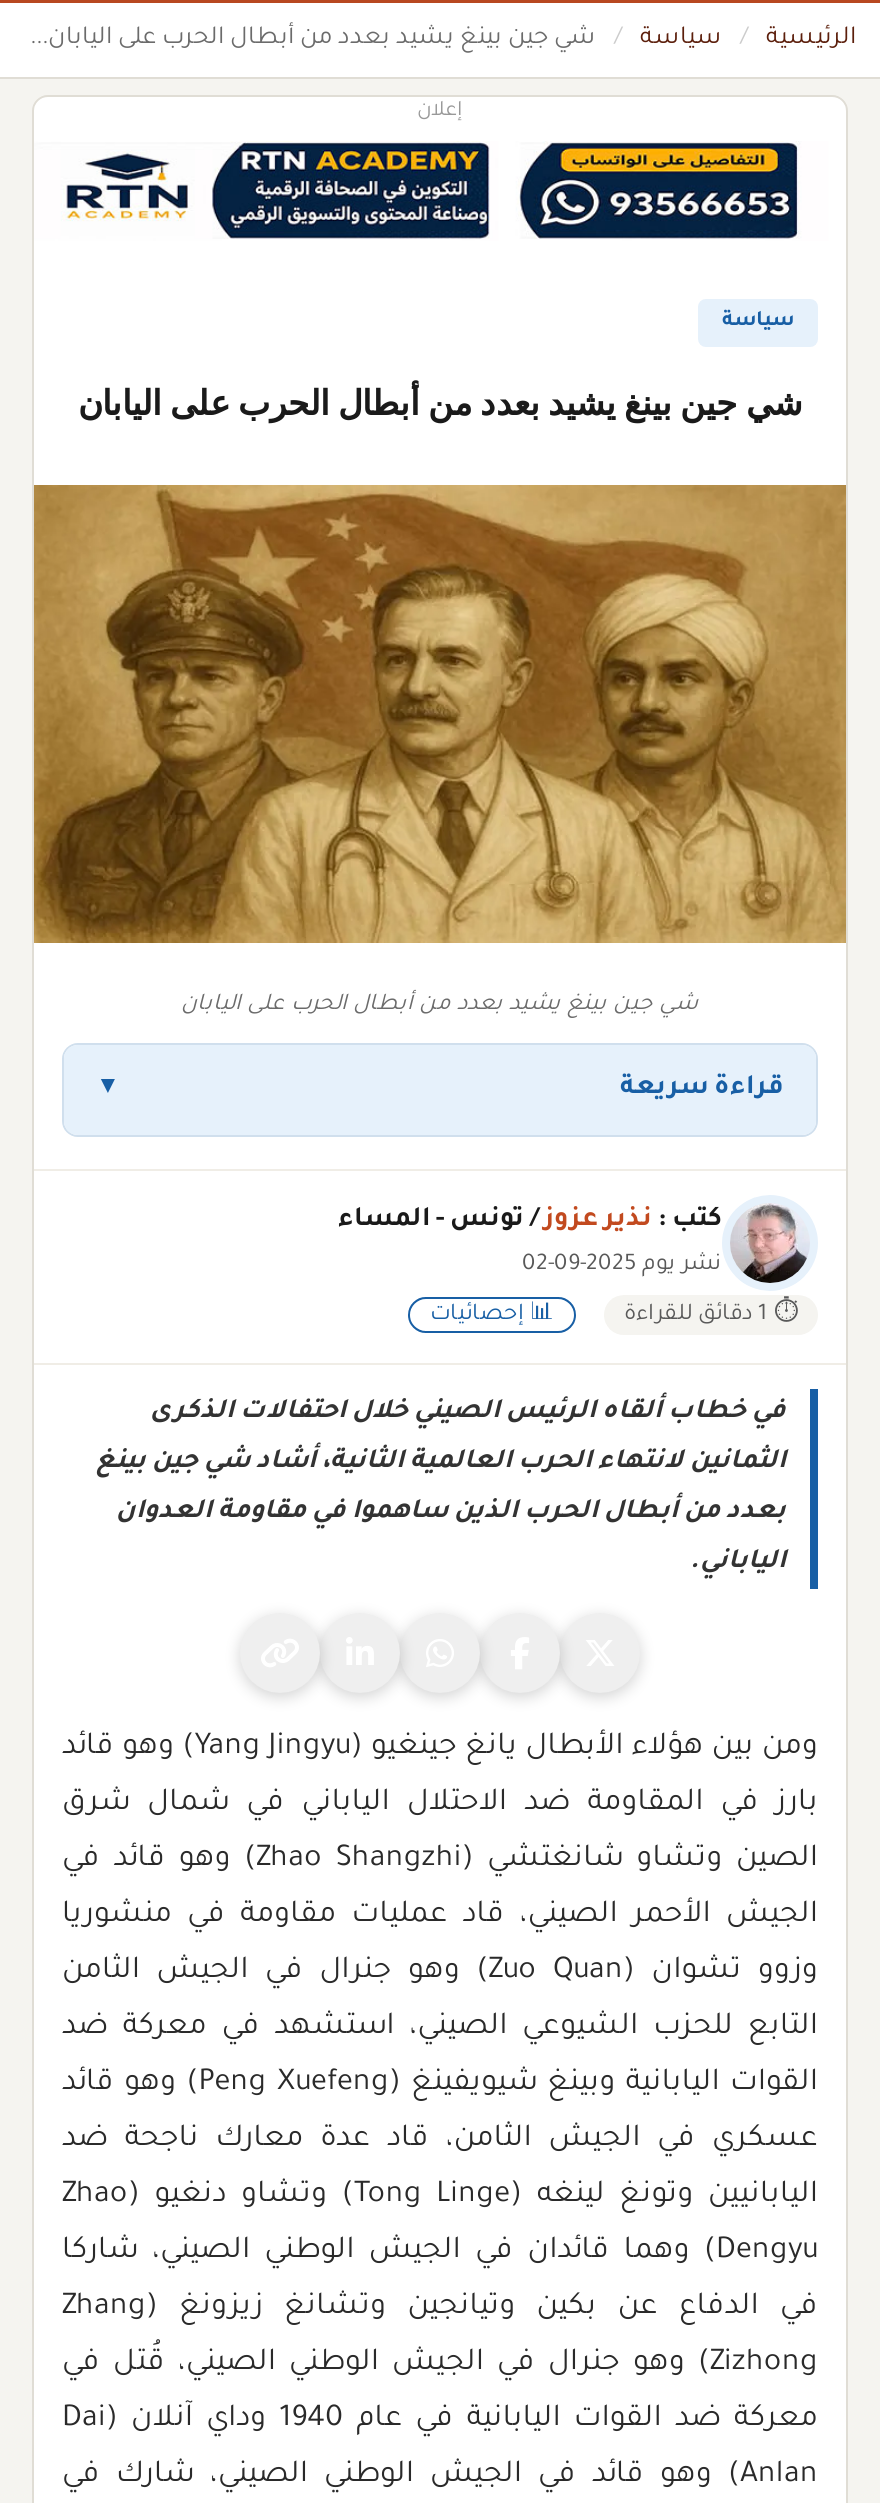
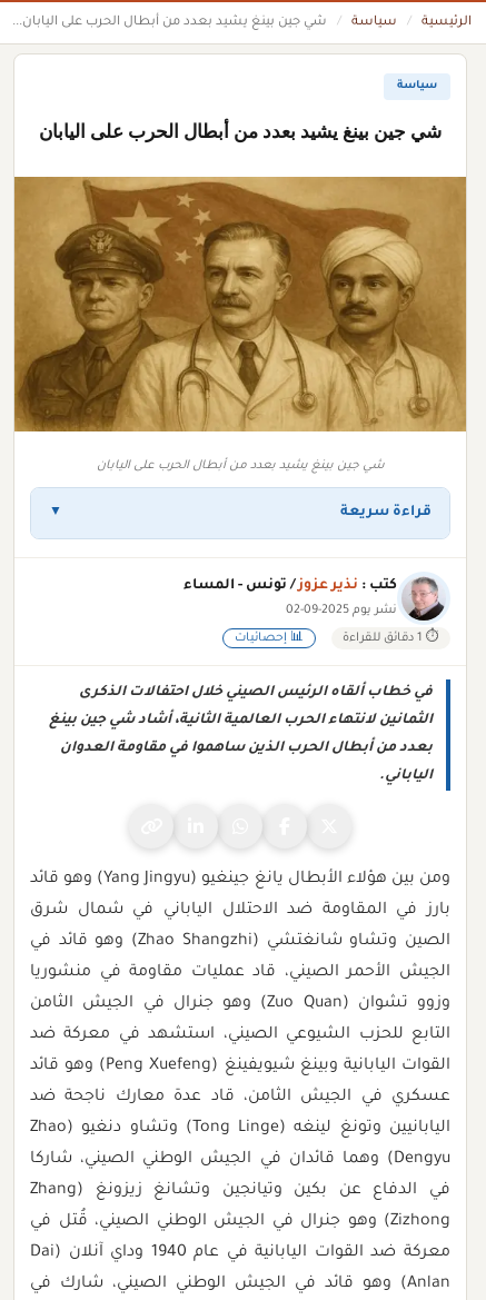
- إعلان

- [image]

- [image]

- [image]
